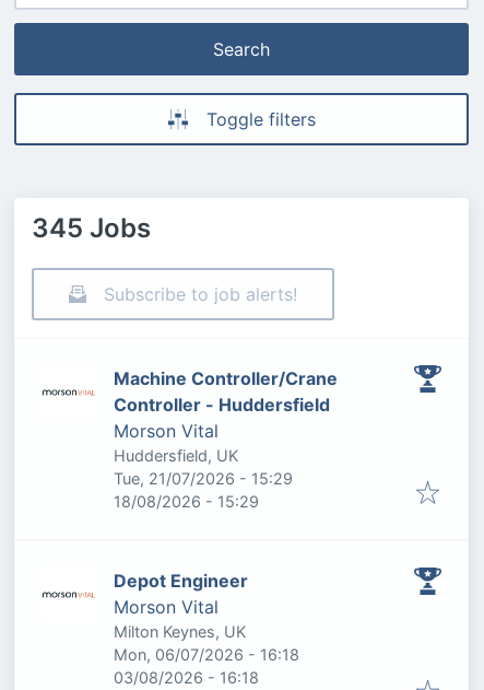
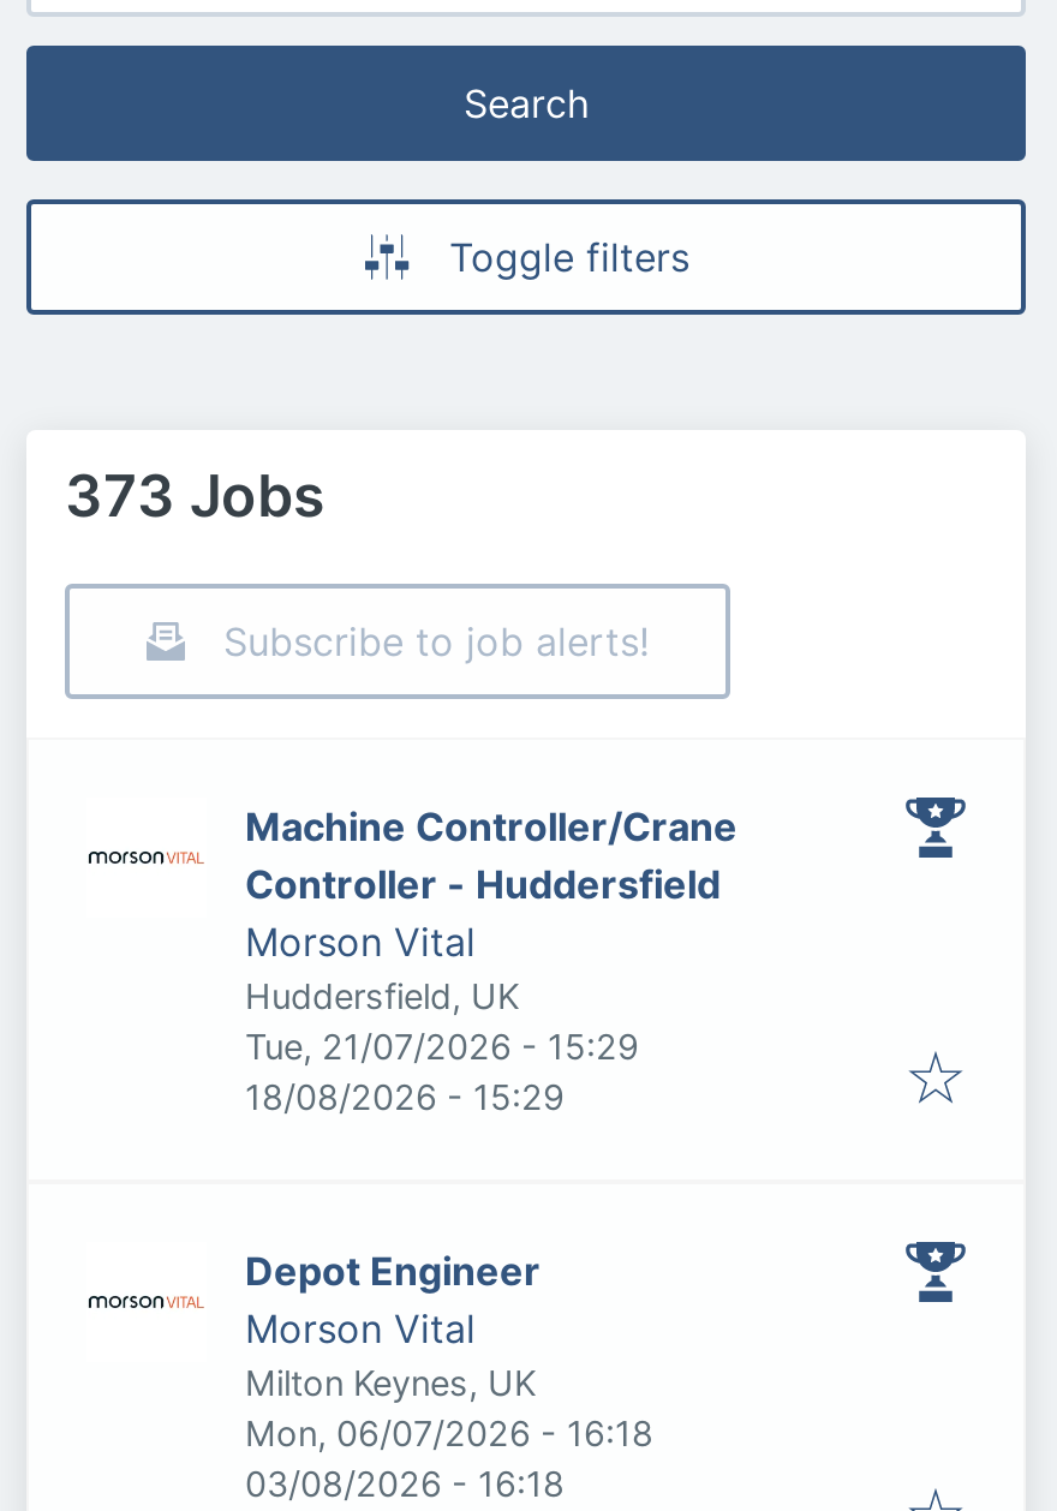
- 345 Jobs
+ 373 Jobs
